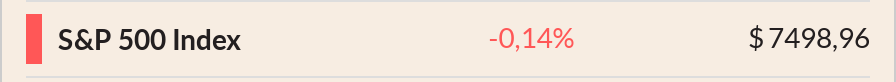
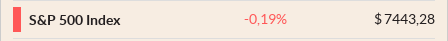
- -0,14%
+ -0,19%

- $ 7498,96
+ $ 7443,28
